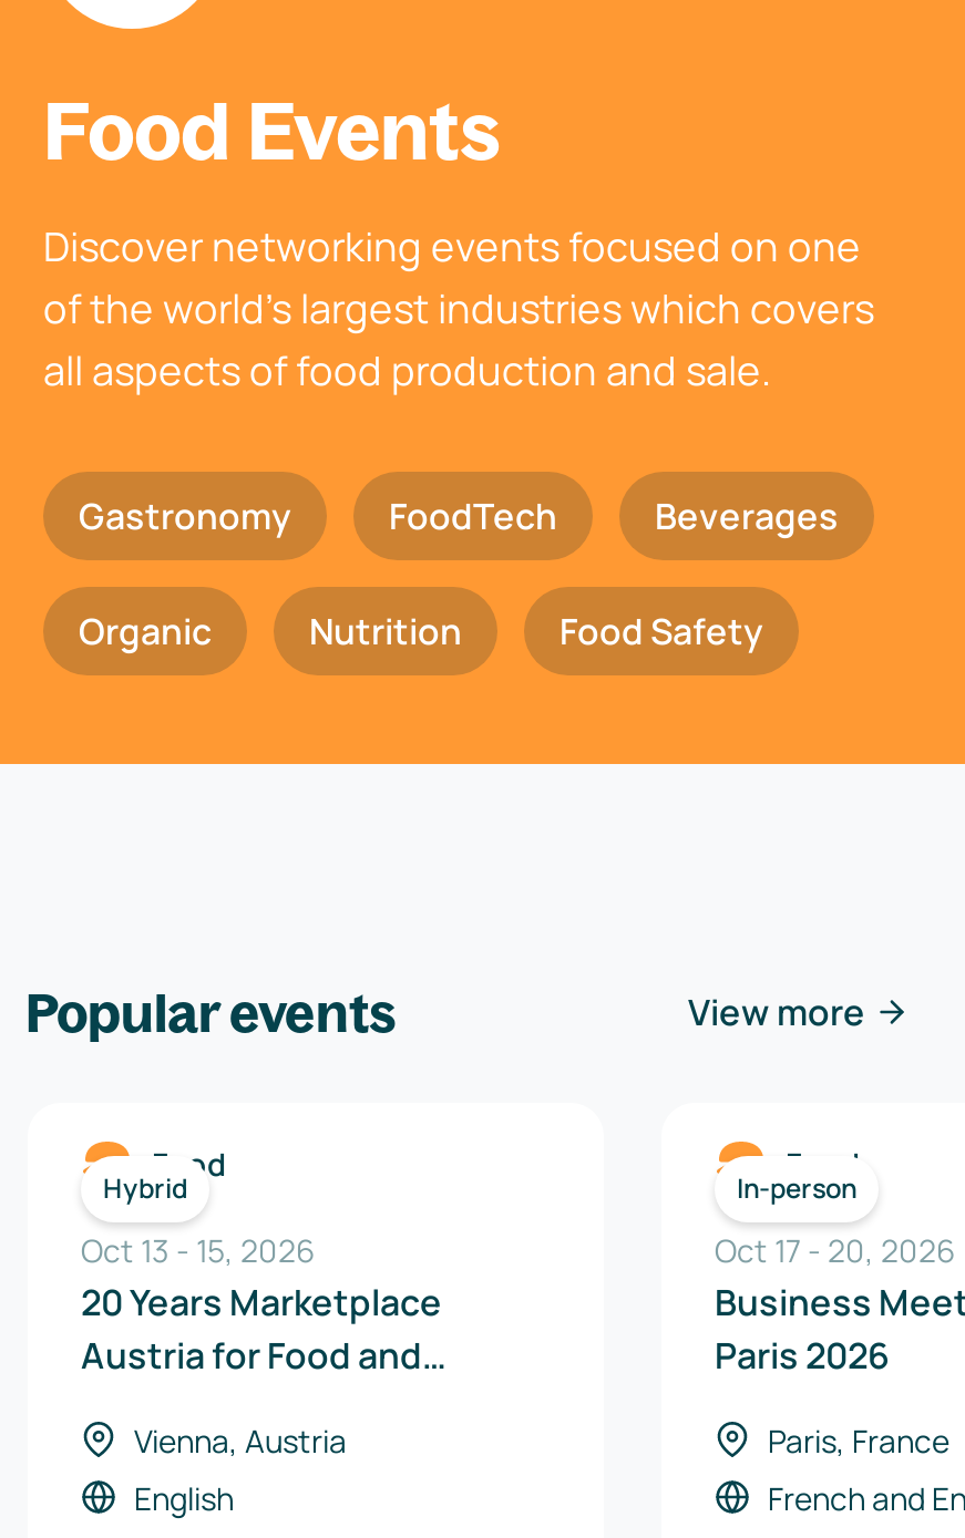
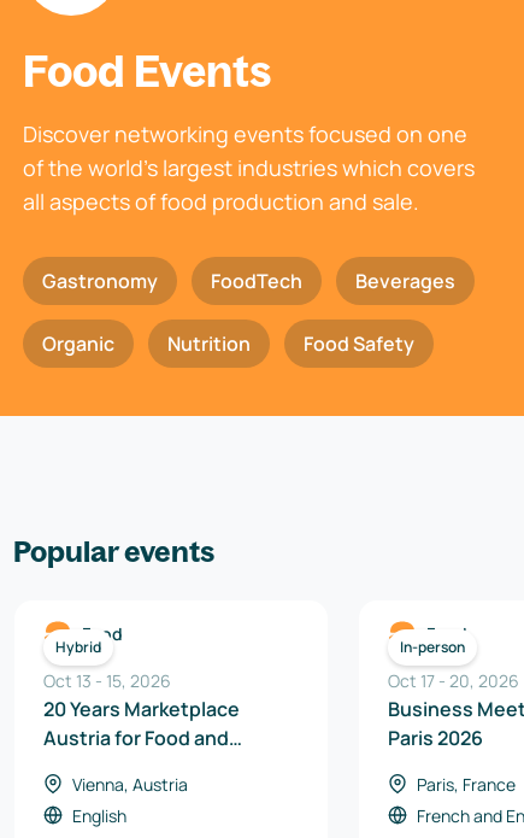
- View more
